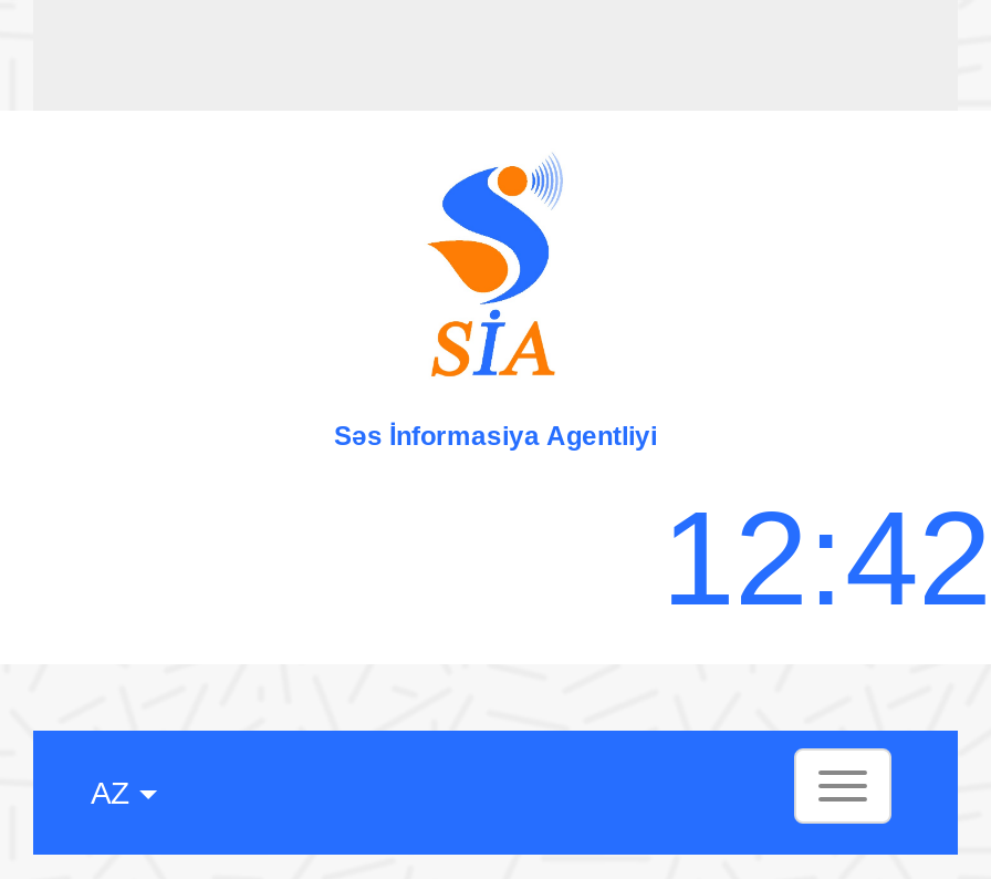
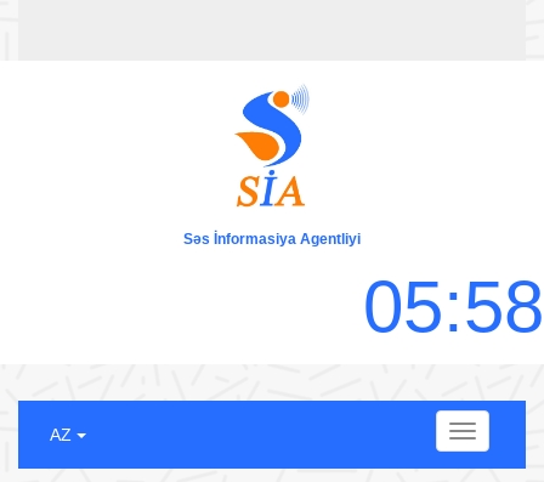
- 12:42
+ 05:58
